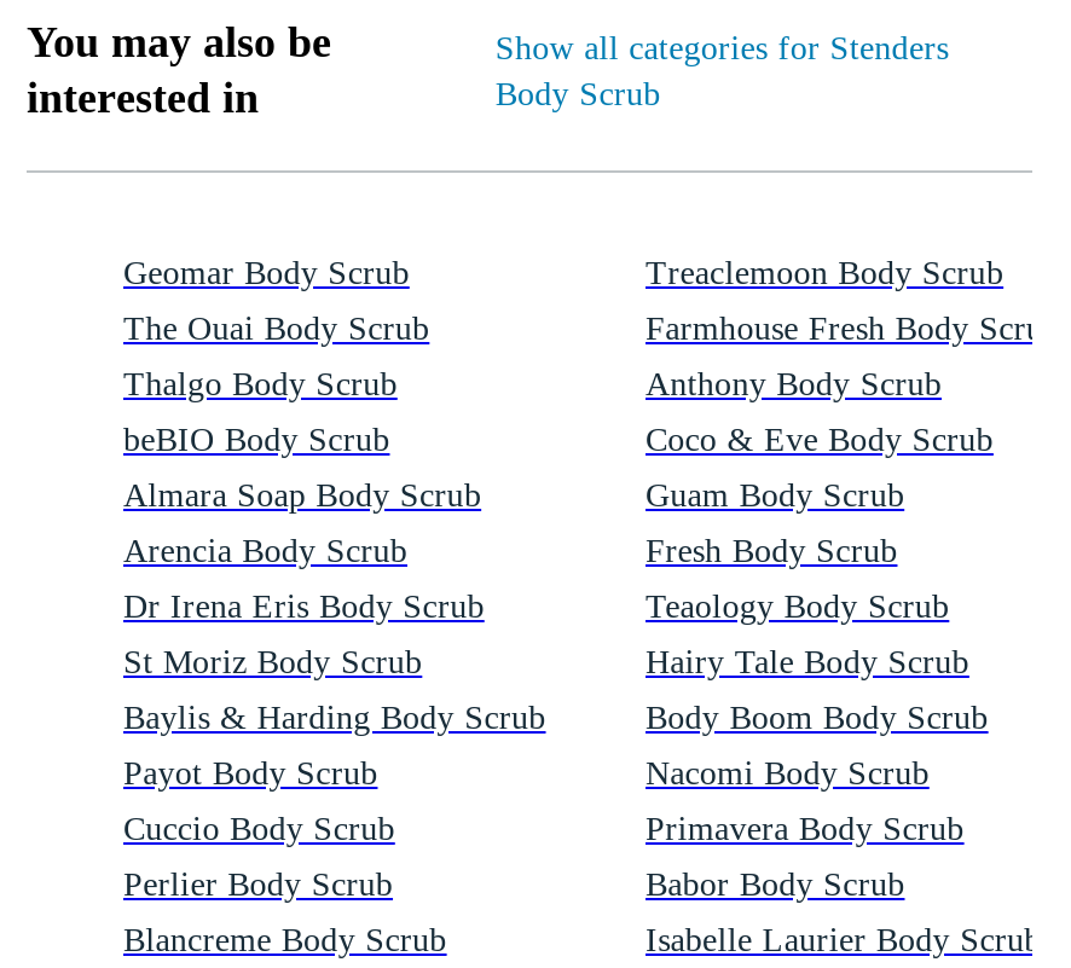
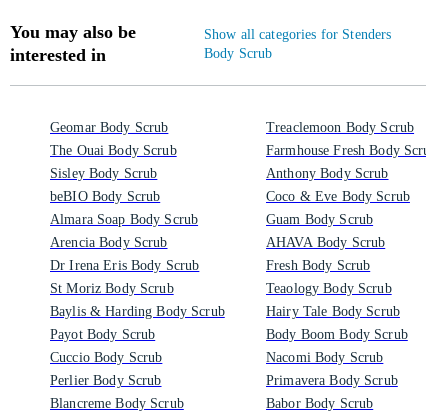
- Thalgo Body Scrub
+ Sisley Body Scrub

moved down: Fresh Body Scrub | Teaology Body Scrub | Hairy Tale Body Scrub | Body Boom Body Scrub | Nacomi Body Scrub | Primavera Body Scrub | Babor Body Scrub

+ AHAVA Body Scrub

- Isabelle Laurier Body Scrub
